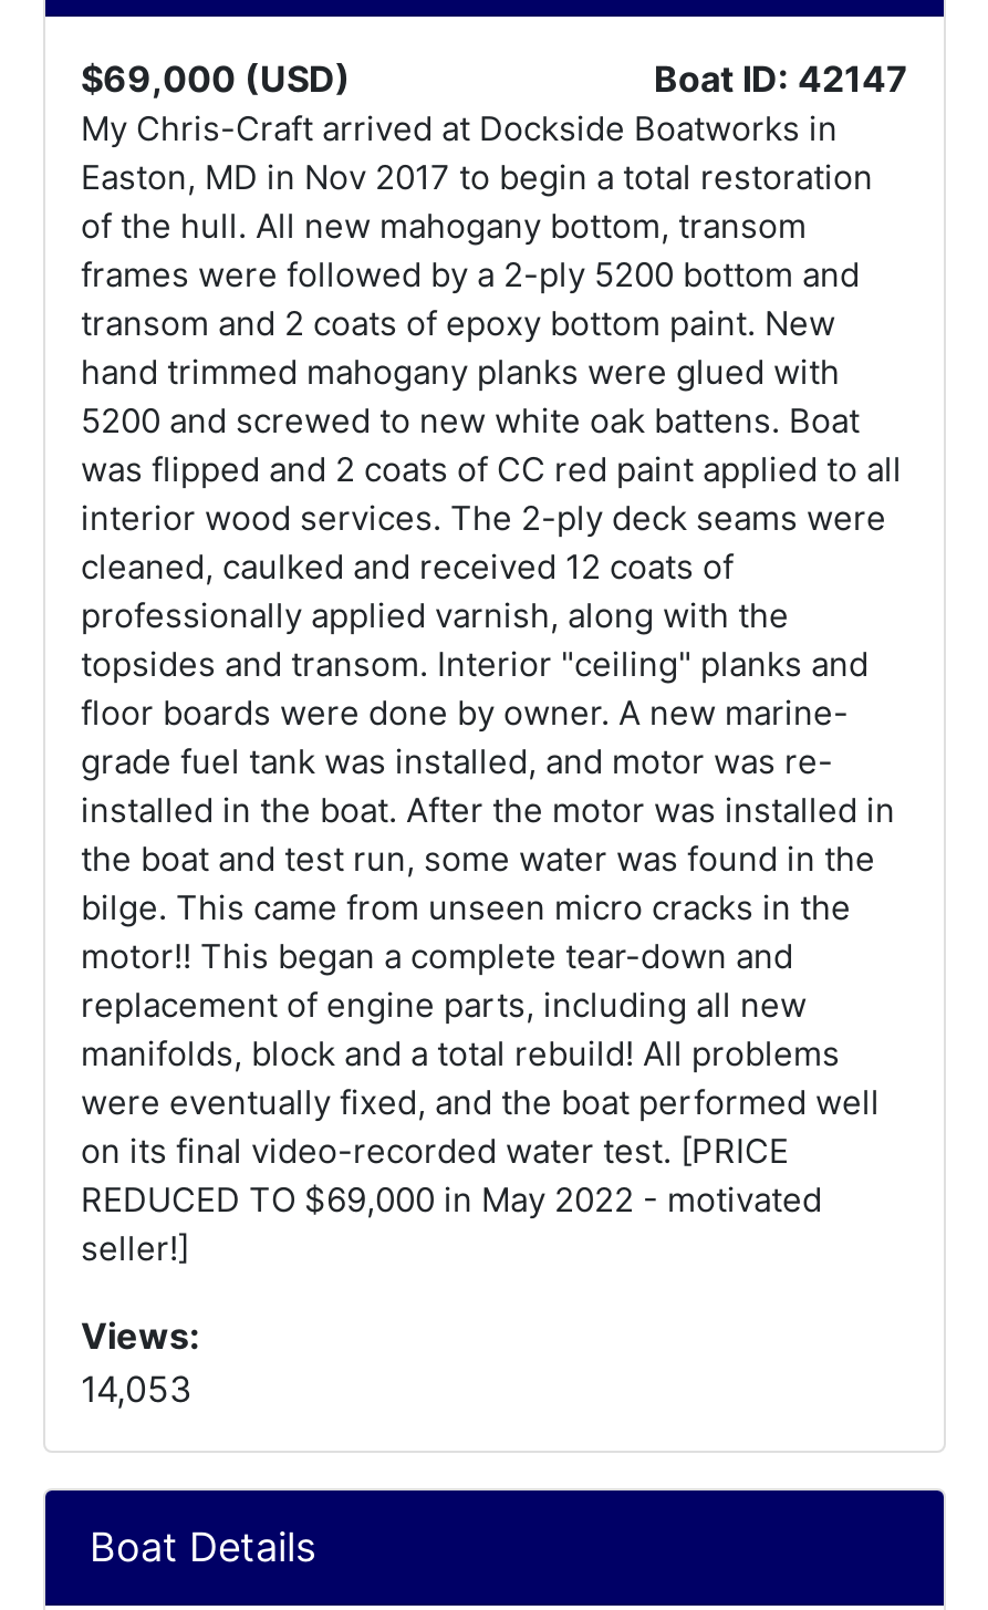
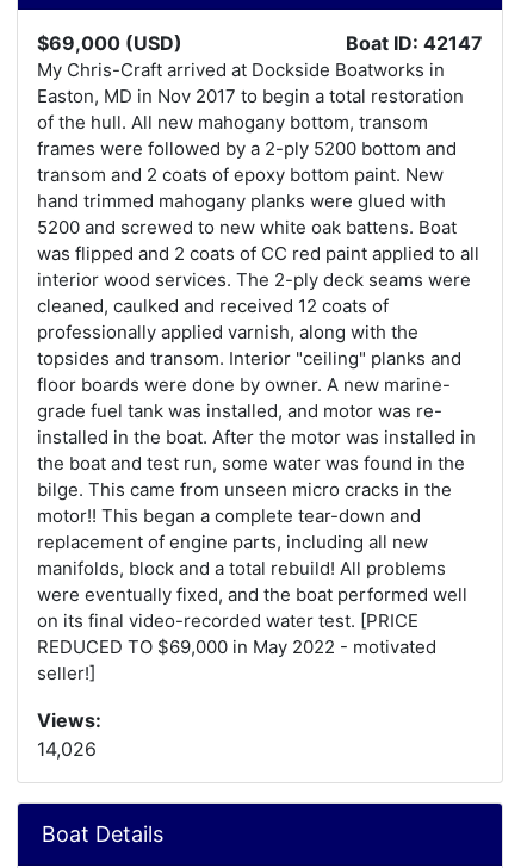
- 14,053
+ 14,026
